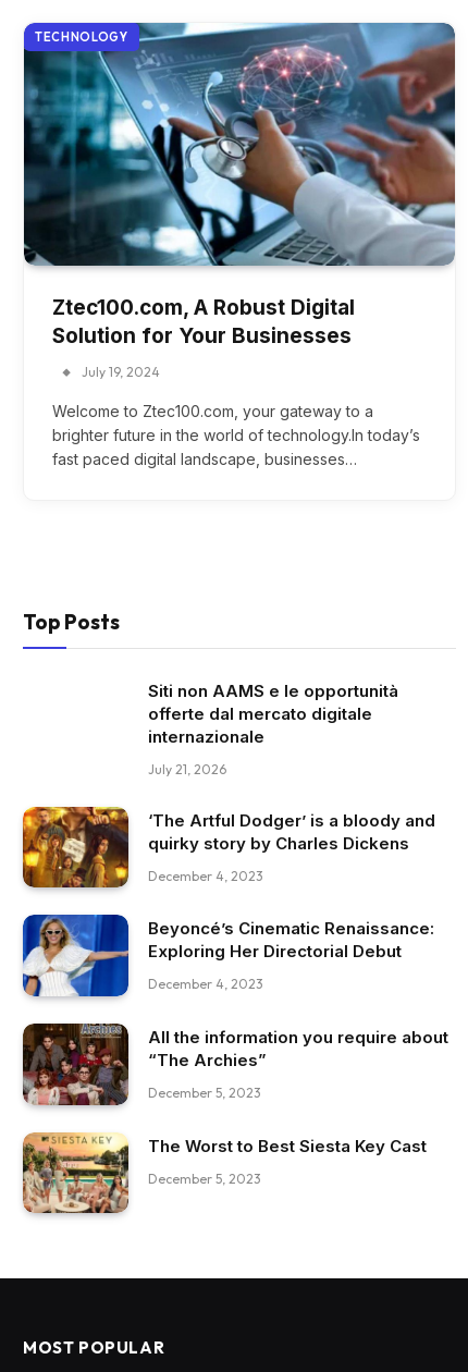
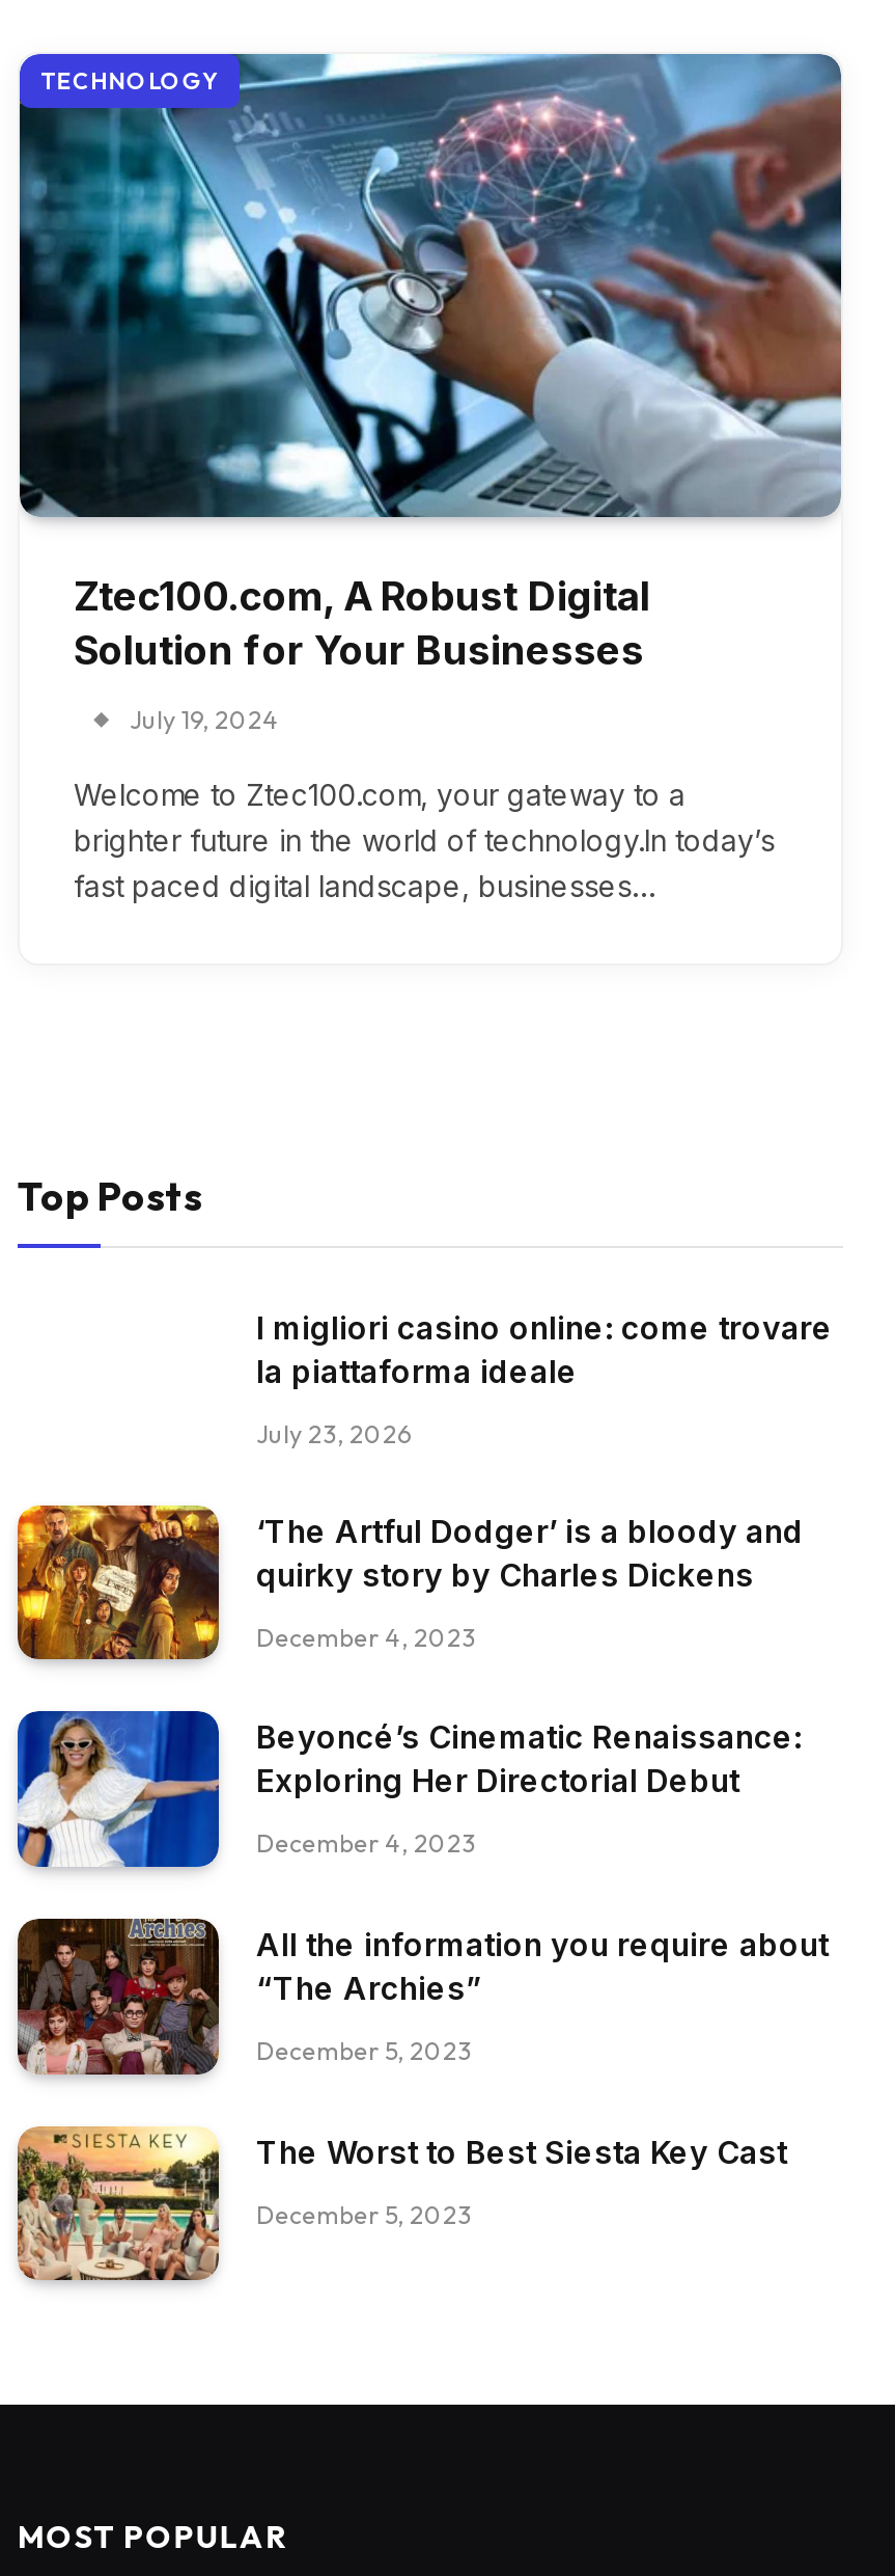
- Siti non AAMS e le opportunità
- offerte dal mercato digitale
- internazionale
+ I migliori casino online: come trovare
+ la piattaforma ideale

- July 21, 2026
+ July 23, 2026
